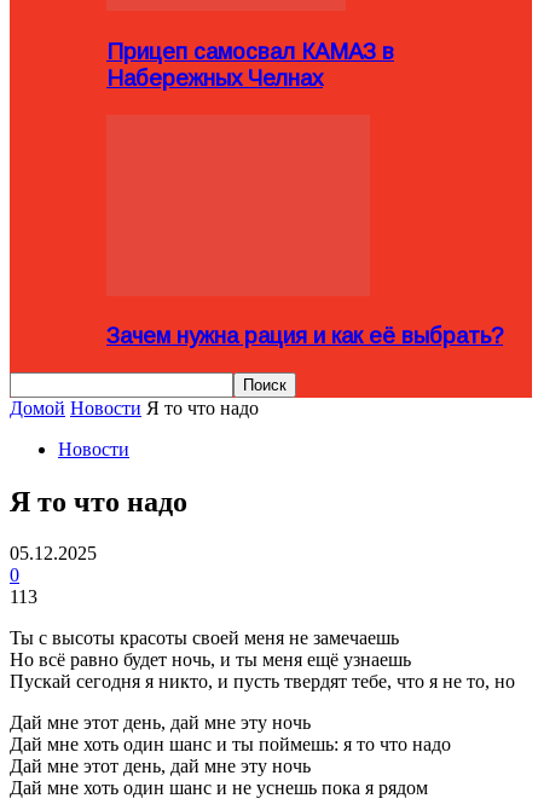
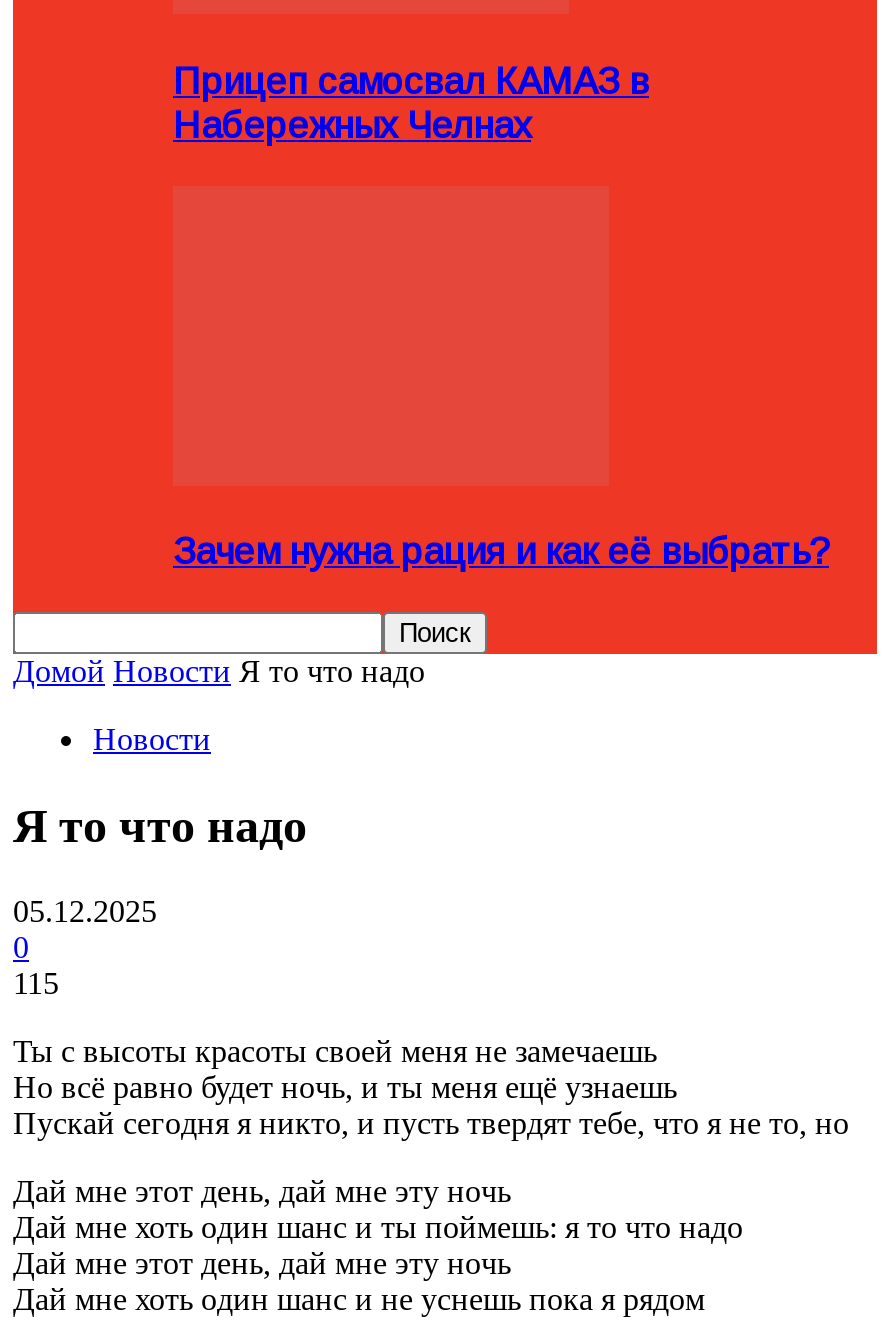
- 113
+ 115
